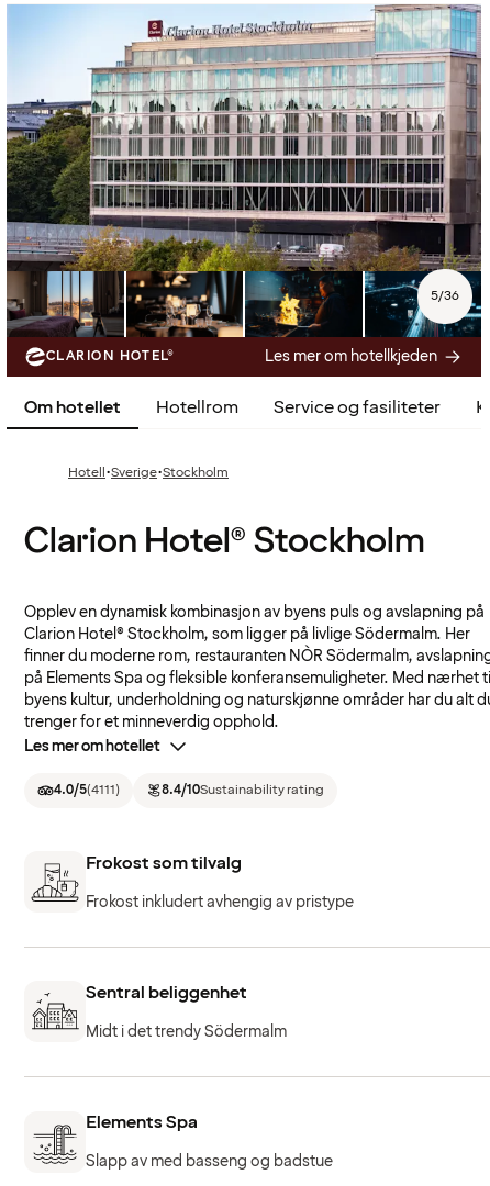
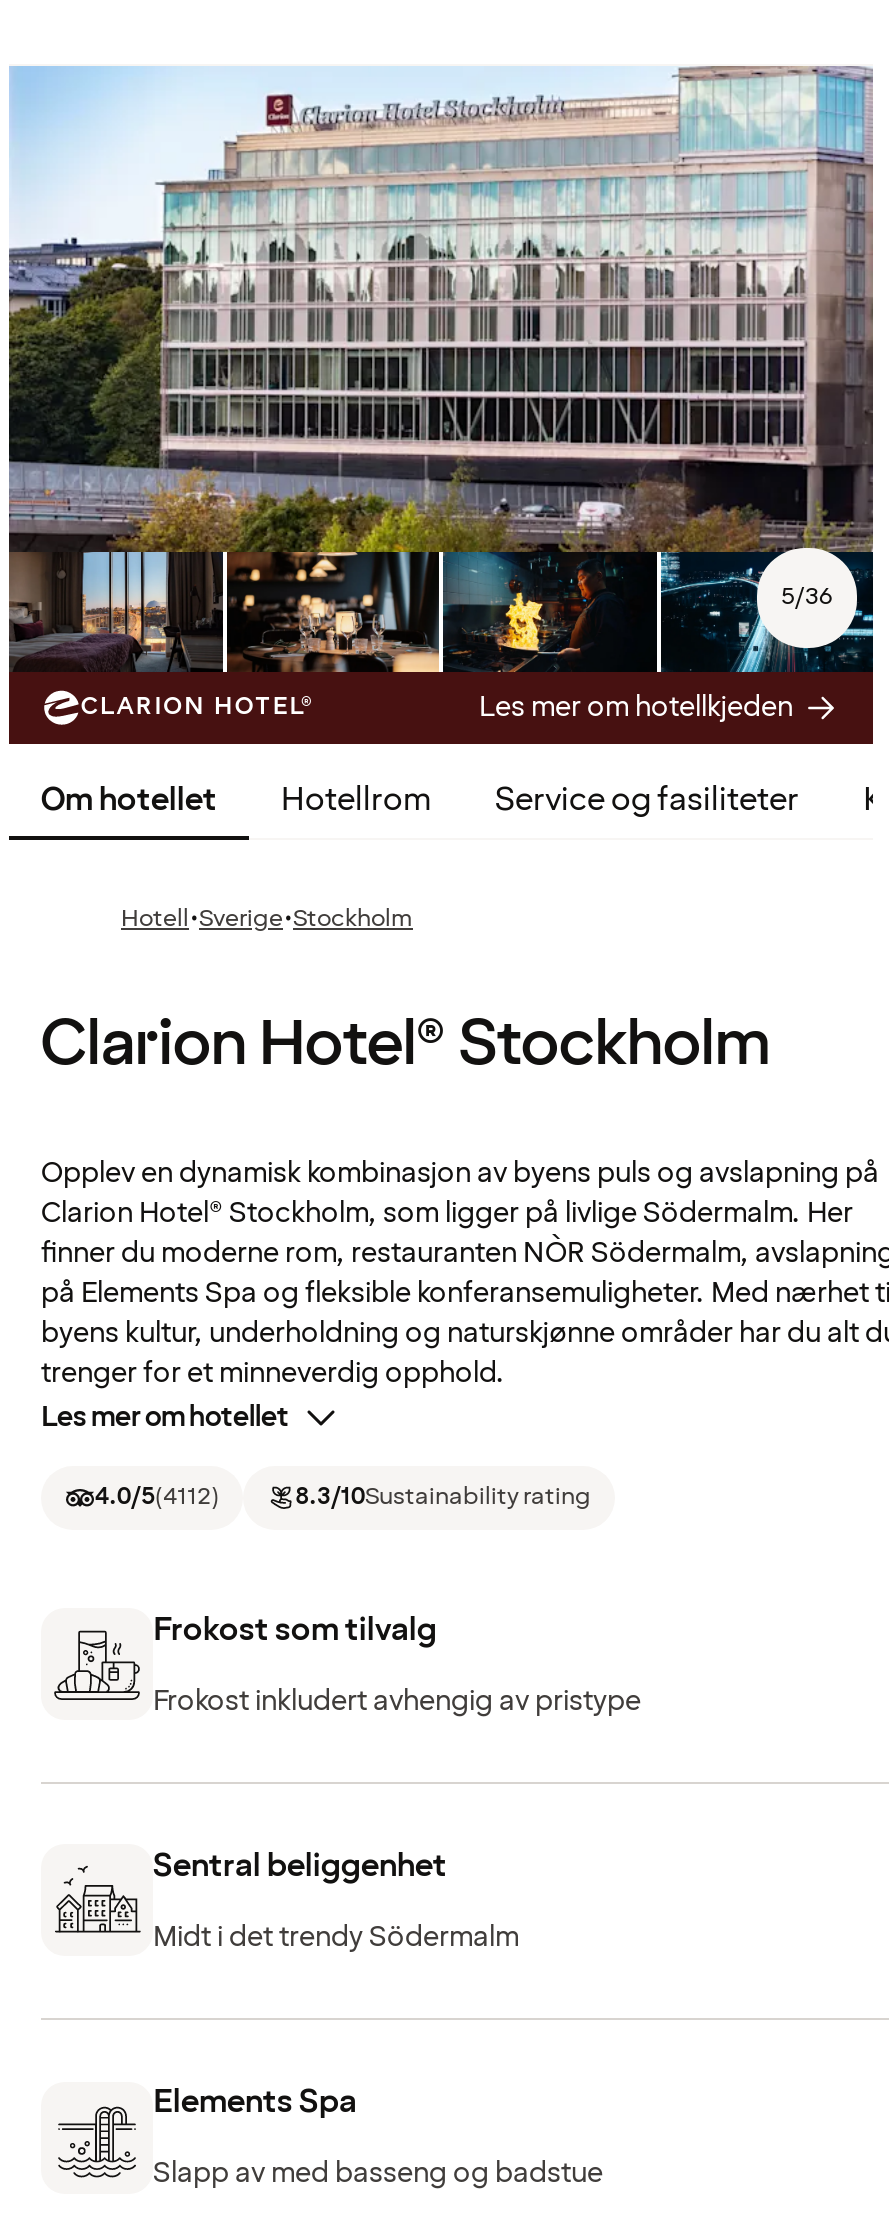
- 4.0/5(4111)
+ 4.0/5(4112)

- 8.4/10Sustainability rating
+ 8.3/10Sustainability rating
